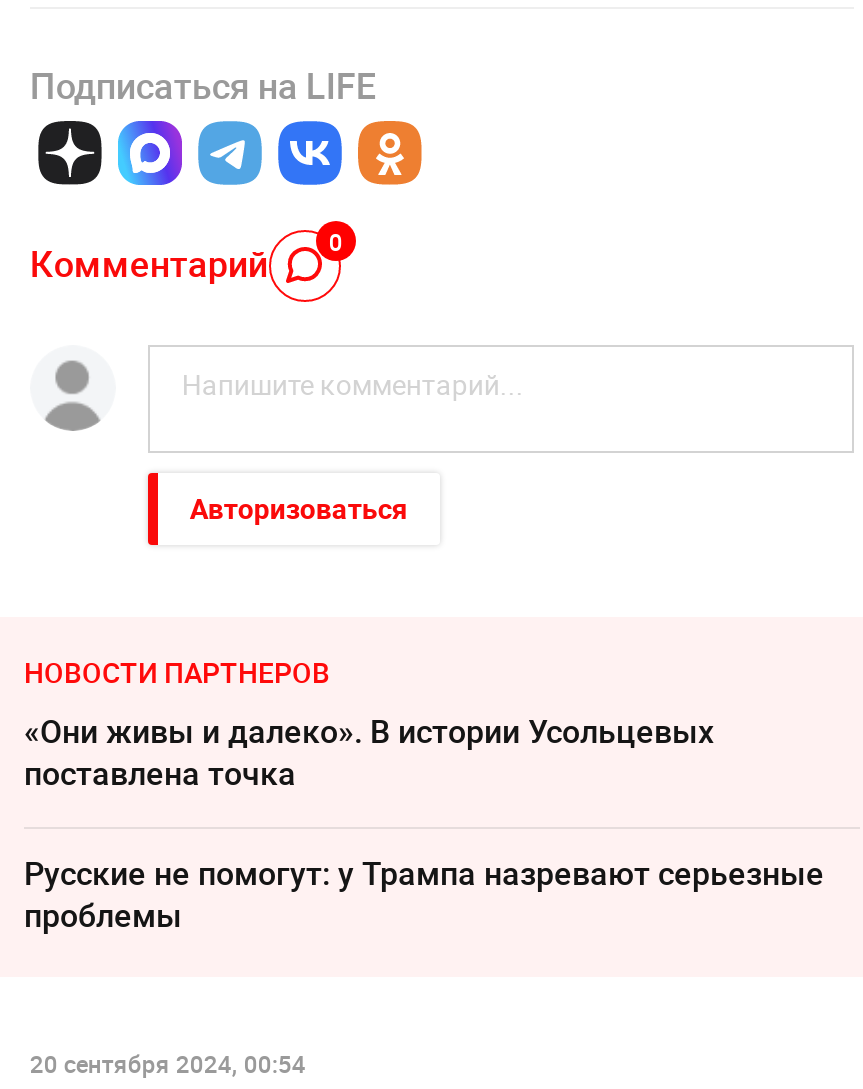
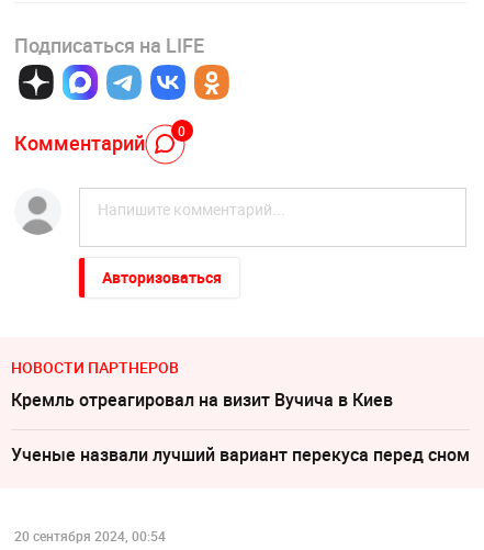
- «Они живы и далеко». В истории Усольцевых
- поставлена точка
+ Кремль отреагировал на визит Вучича в Киев

- Русские не помогут: у Трампа назревают серьезные
- проблемы
+ Ученые назвали лучший вариант перекуса перед сном
